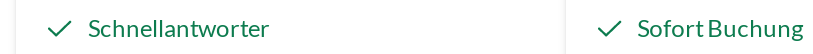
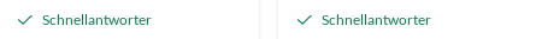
- Sofort Buchung
+ Schnellantworter
